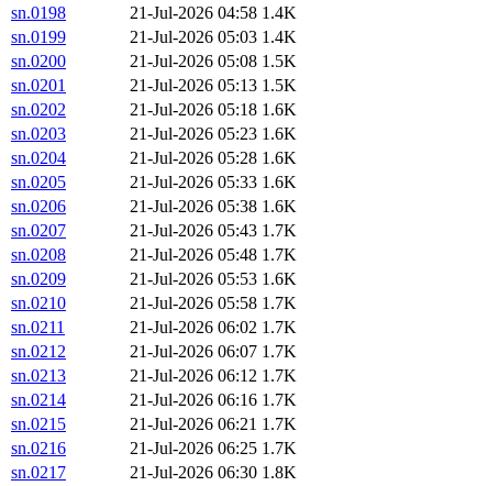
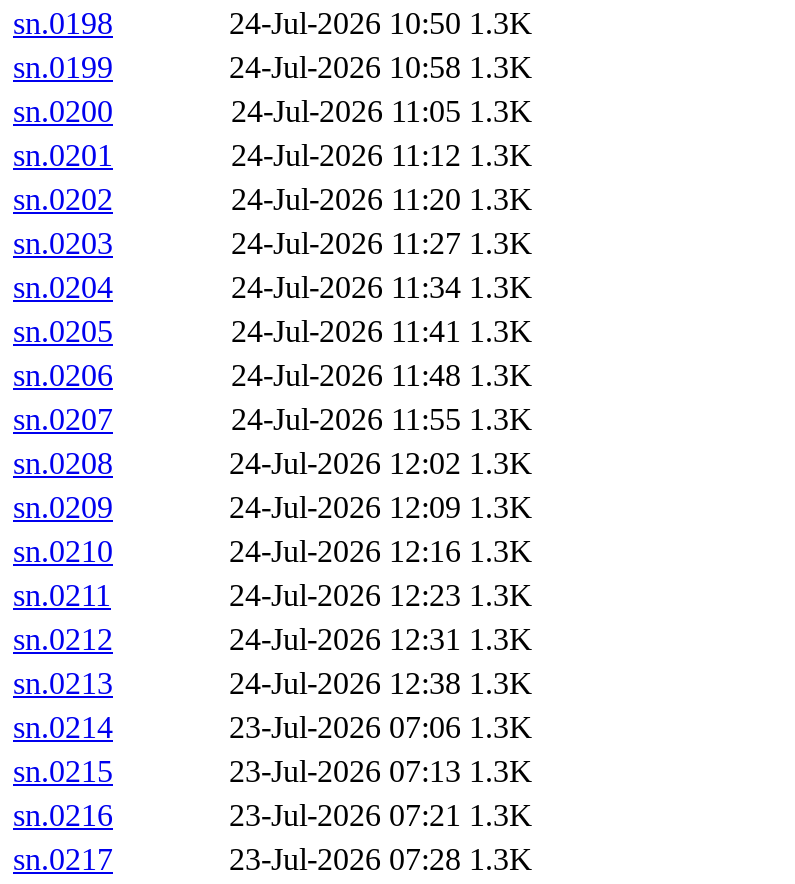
- 21-Jul-2026 04:58 1.4K
+ 24-Jul-2026 10:50 1.3K

- 21-Jul-2026 05:03 1.4K
+ 24-Jul-2026 10:58 1.3K

- 21-Jul-2026 05:08 1.5K
+ 24-Jul-2026 11:05 1.3K

- 21-Jul-2026 05:13 1.5K
+ 24-Jul-2026 11:12 1.3K

- 21-Jul-2026 05:18 1.6K
+ 24-Jul-2026 11:20 1.3K

- 21-Jul-2026 05:23 1.6K
+ 24-Jul-2026 11:27 1.3K

- 21-Jul-2026 05:28 1.6K
+ 24-Jul-2026 11:34 1.3K

- 21-Jul-2026 05:33 1.6K
+ 24-Jul-2026 11:41 1.3K

- 21-Jul-2026 05:38 1.6K
+ 24-Jul-2026 11:48 1.3K

- 21-Jul-2026 05:43 1.7K
+ 24-Jul-2026 11:55 1.3K

- 21-Jul-2026 05:48 1.7K
+ 24-Jul-2026 12:02 1.3K

- 21-Jul-2026 05:53 1.6K
+ 24-Jul-2026 12:09 1.3K

- 21-Jul-2026 05:58 1.7K
+ 24-Jul-2026 12:16 1.3K

- 21-Jul-2026 06:02 1.7K
+ 24-Jul-2026 12:23 1.3K

- 21-Jul-2026 06:07 1.7K
+ 24-Jul-2026 12:31 1.3K

- 21-Jul-2026 06:12 1.7K
+ 24-Jul-2026 12:38 1.3K

- 21-Jul-2026 06:16 1.7K
+ 23-Jul-2026 07:06 1.3K

- 21-Jul-2026 06:21 1.7K
+ 23-Jul-2026 07:13 1.3K

- 21-Jul-2026 06:25 1.7K
+ 23-Jul-2026 07:21 1.3K

- 21-Jul-2026 06:30 1.8K
+ 23-Jul-2026 07:28 1.3K
